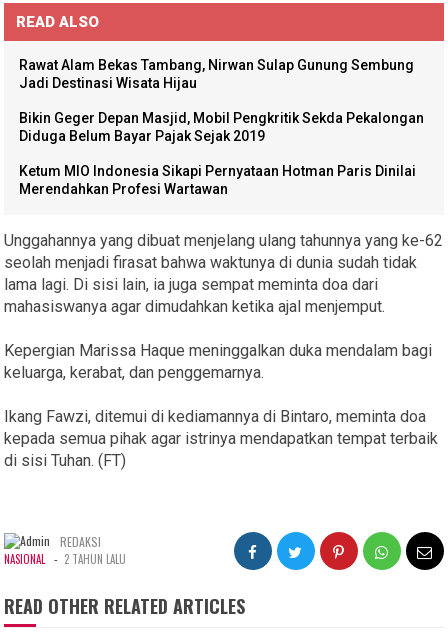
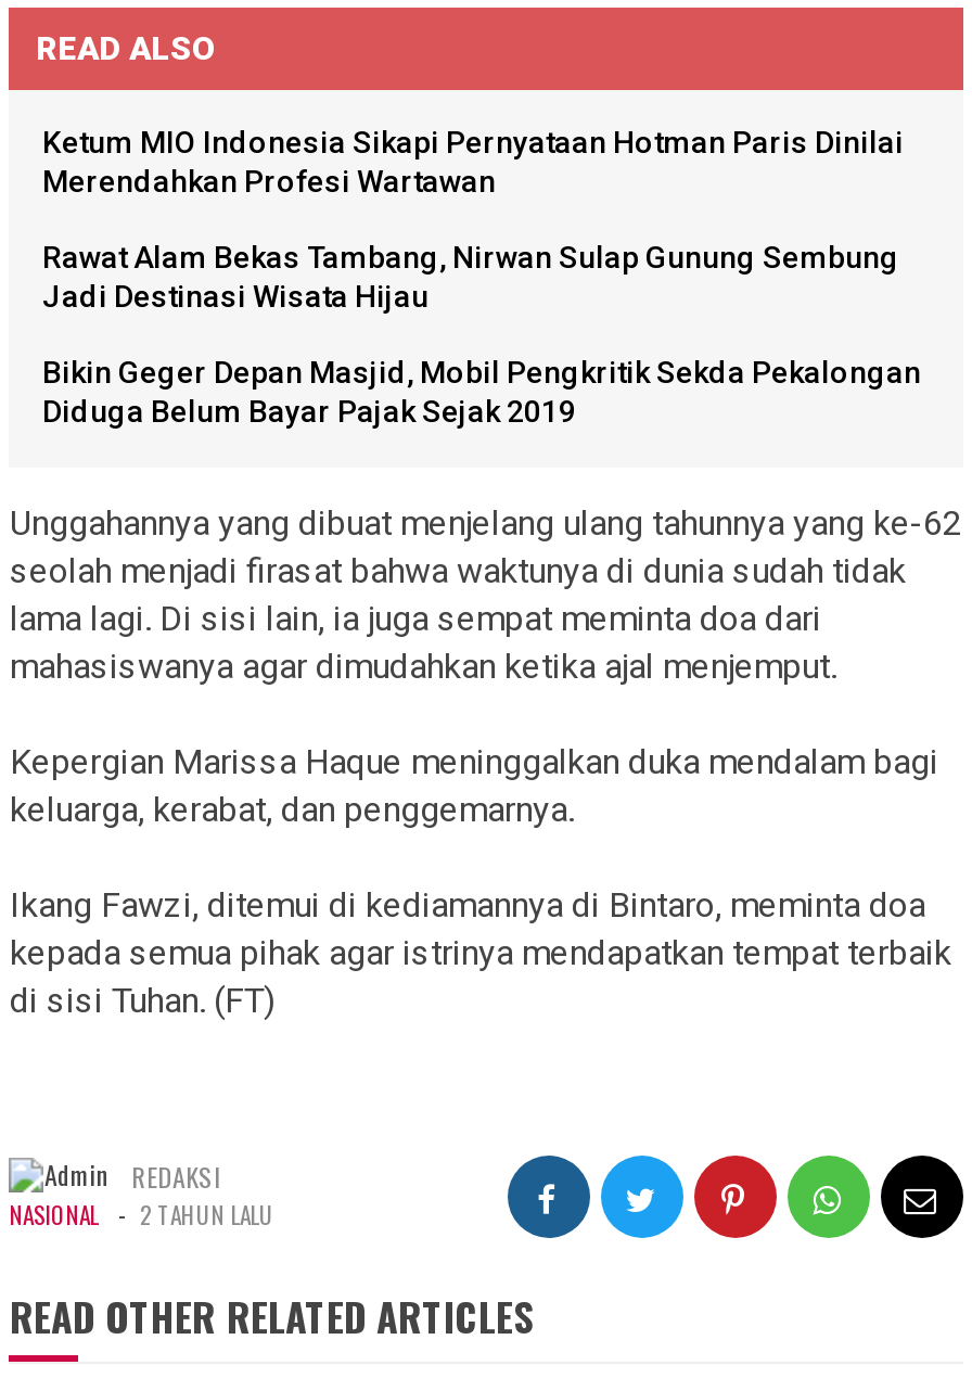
moved down: Rawat Alam Bekas Tambang, Nirwan Sulap Gunung Sembung | Jadi Destinasi Wisata Hijau | Bikin Geger Depan Masjid, Mobil Pengkritik Sekda Pekalongan | Diduga Belum Bayar Pajak Sejak 2019

moved up: Ketum MIO Indonesia Sikapi Pernyataan Hotman Paris Dinilai | Merendahkan Profesi Wartawan
